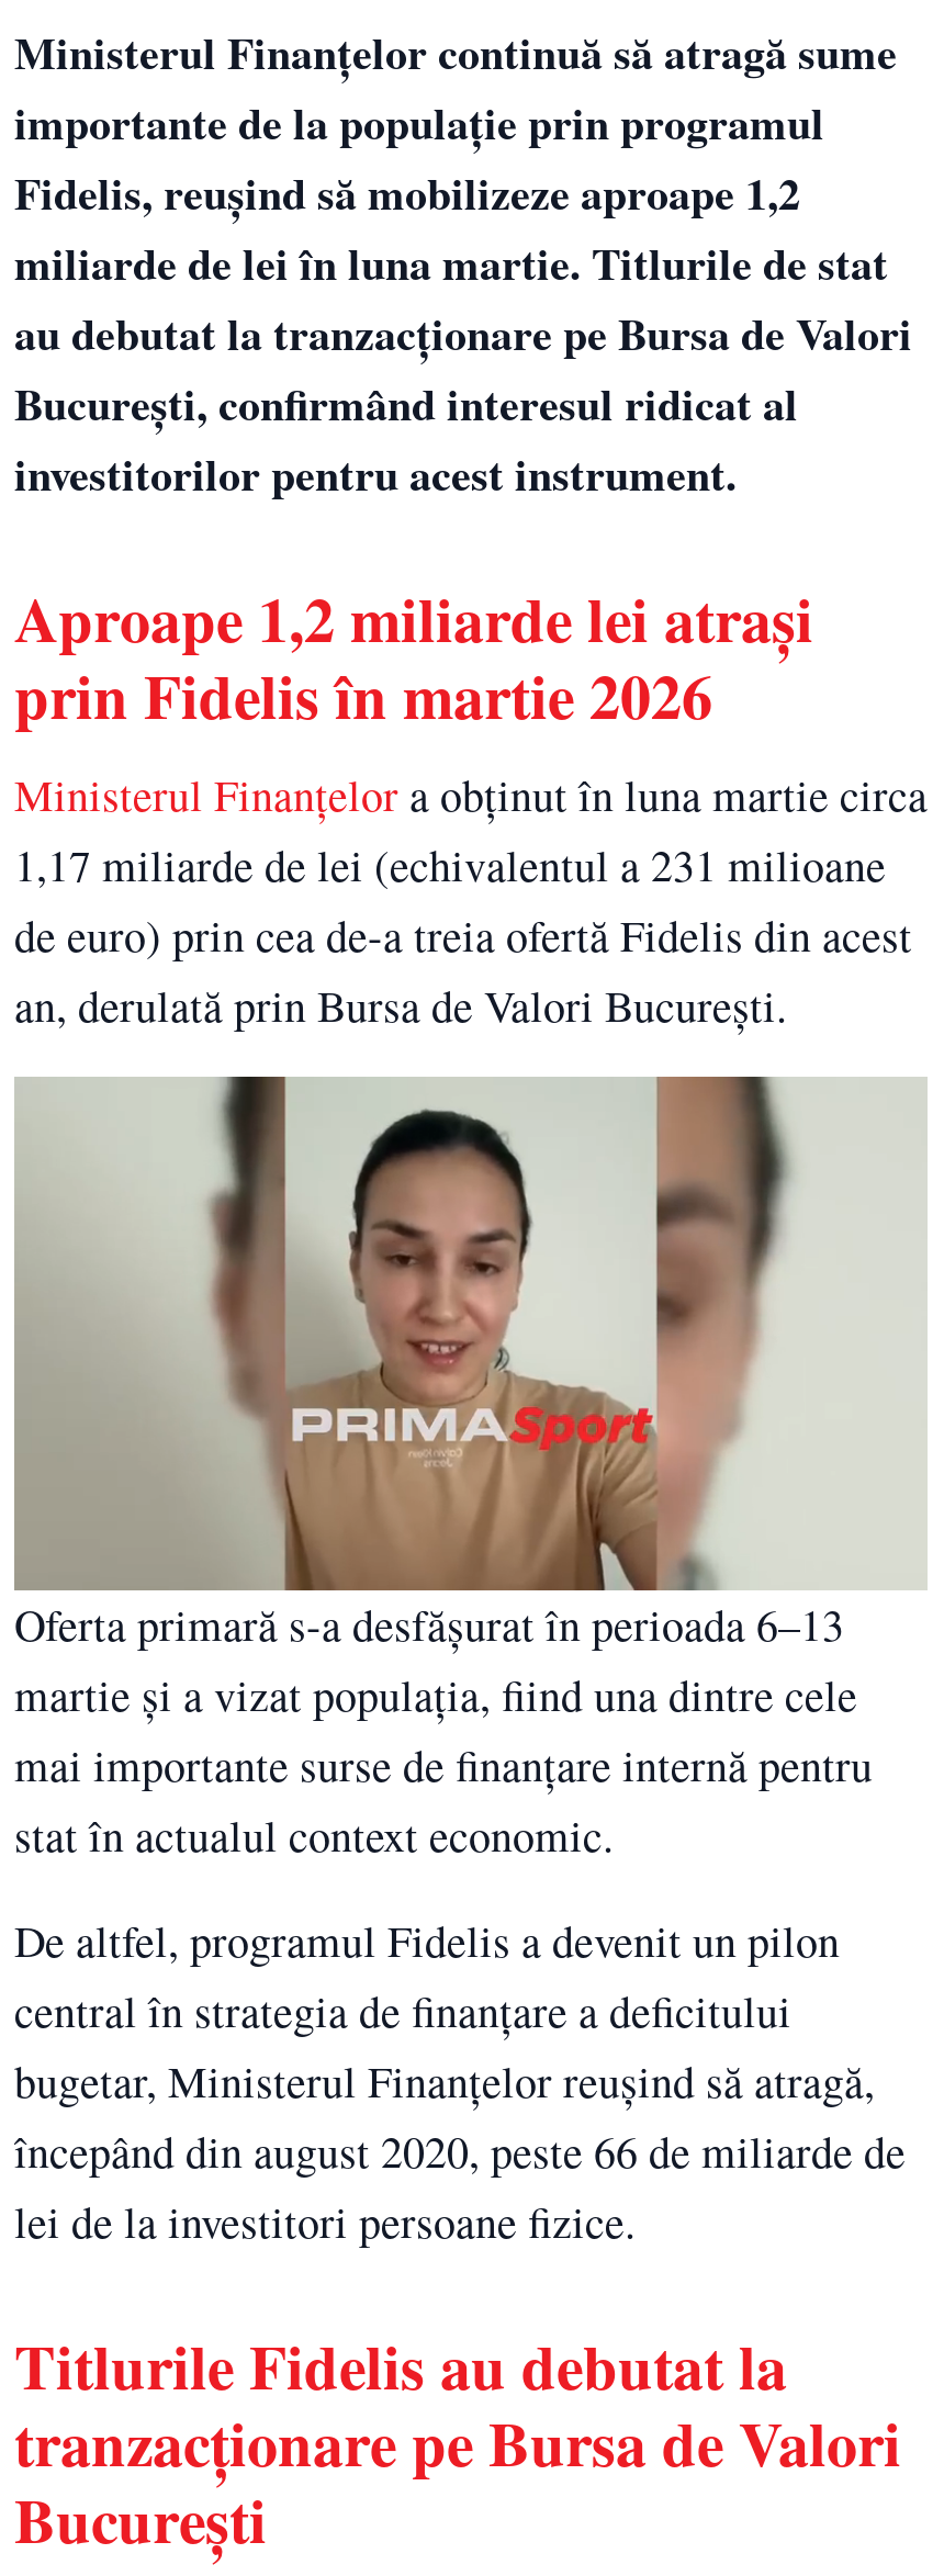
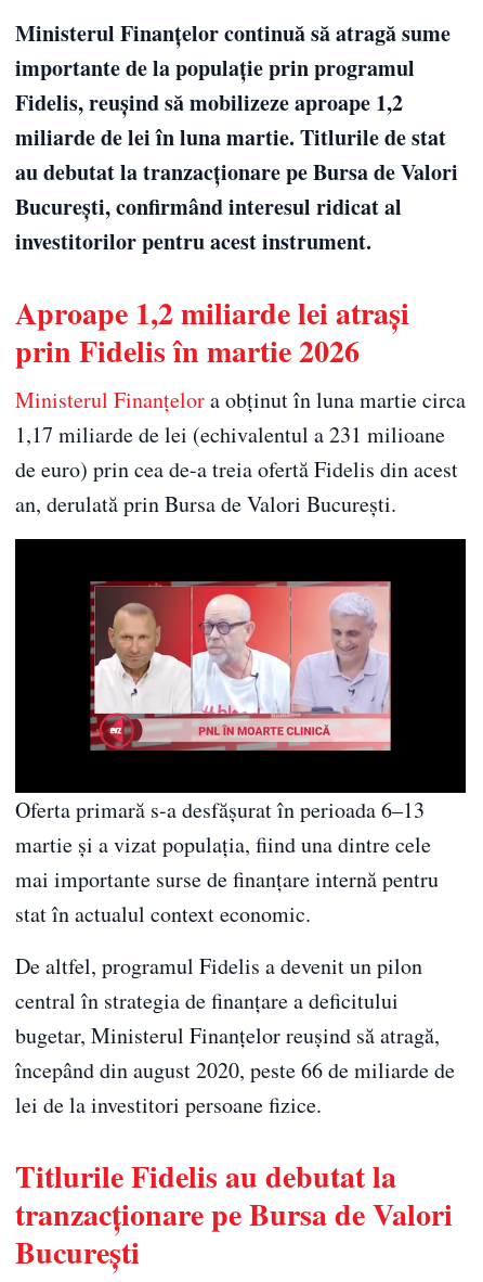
- [image]
+ [image]
